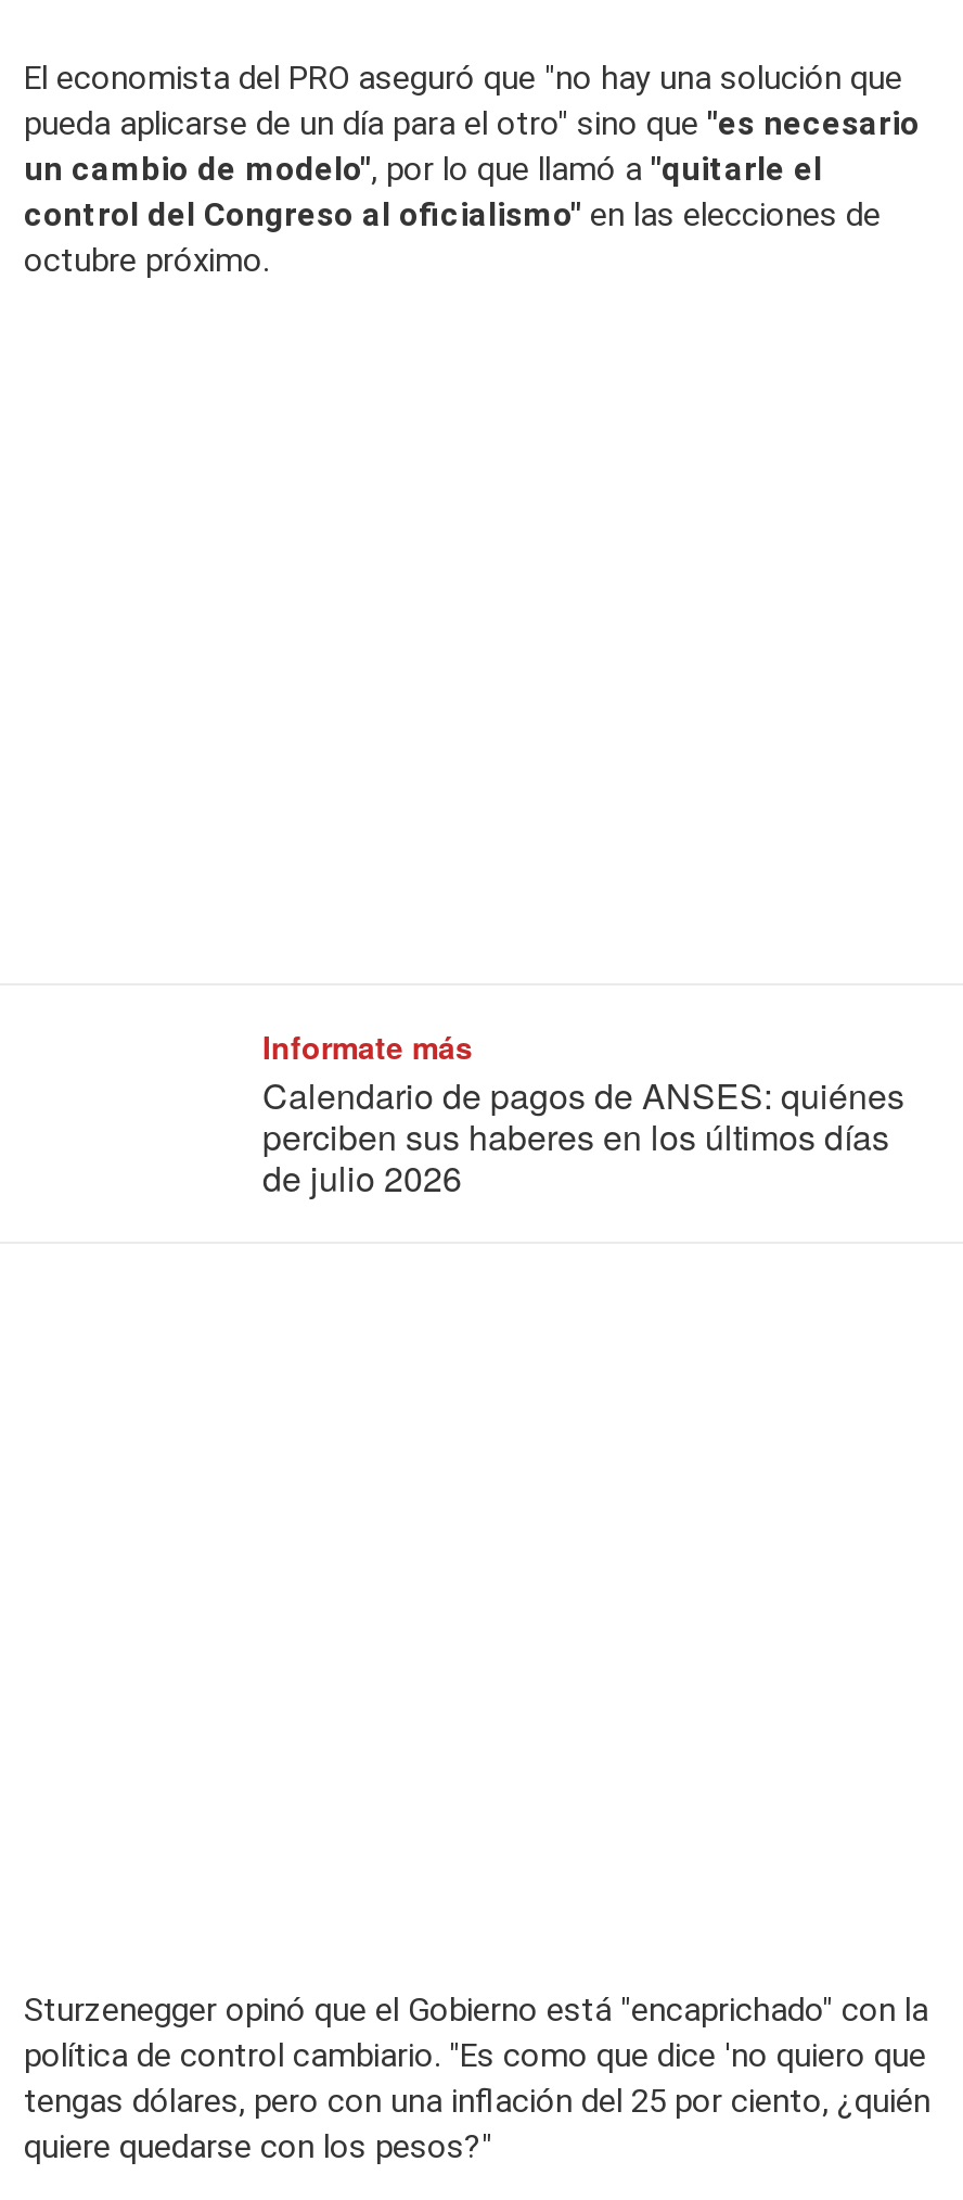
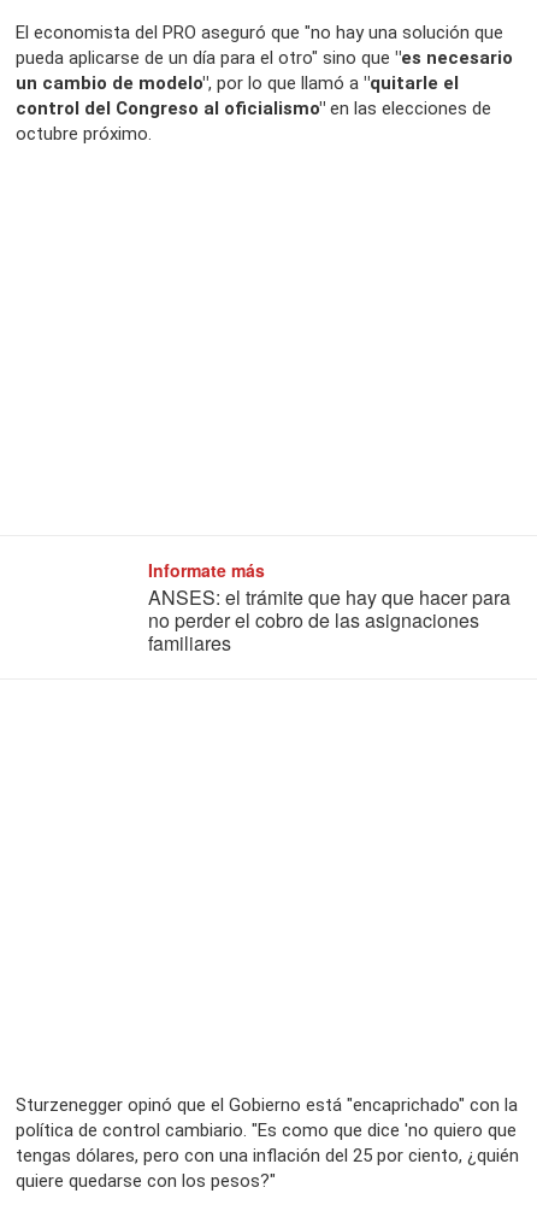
- Calendario de pagos de ANSES: quiénes
- perciben sus haberes en los últimos días
- de julio 2026
+ ANSES: el trámite que hay que hacer para
+ no perder el cobro de las asignaciones
+ familiares
